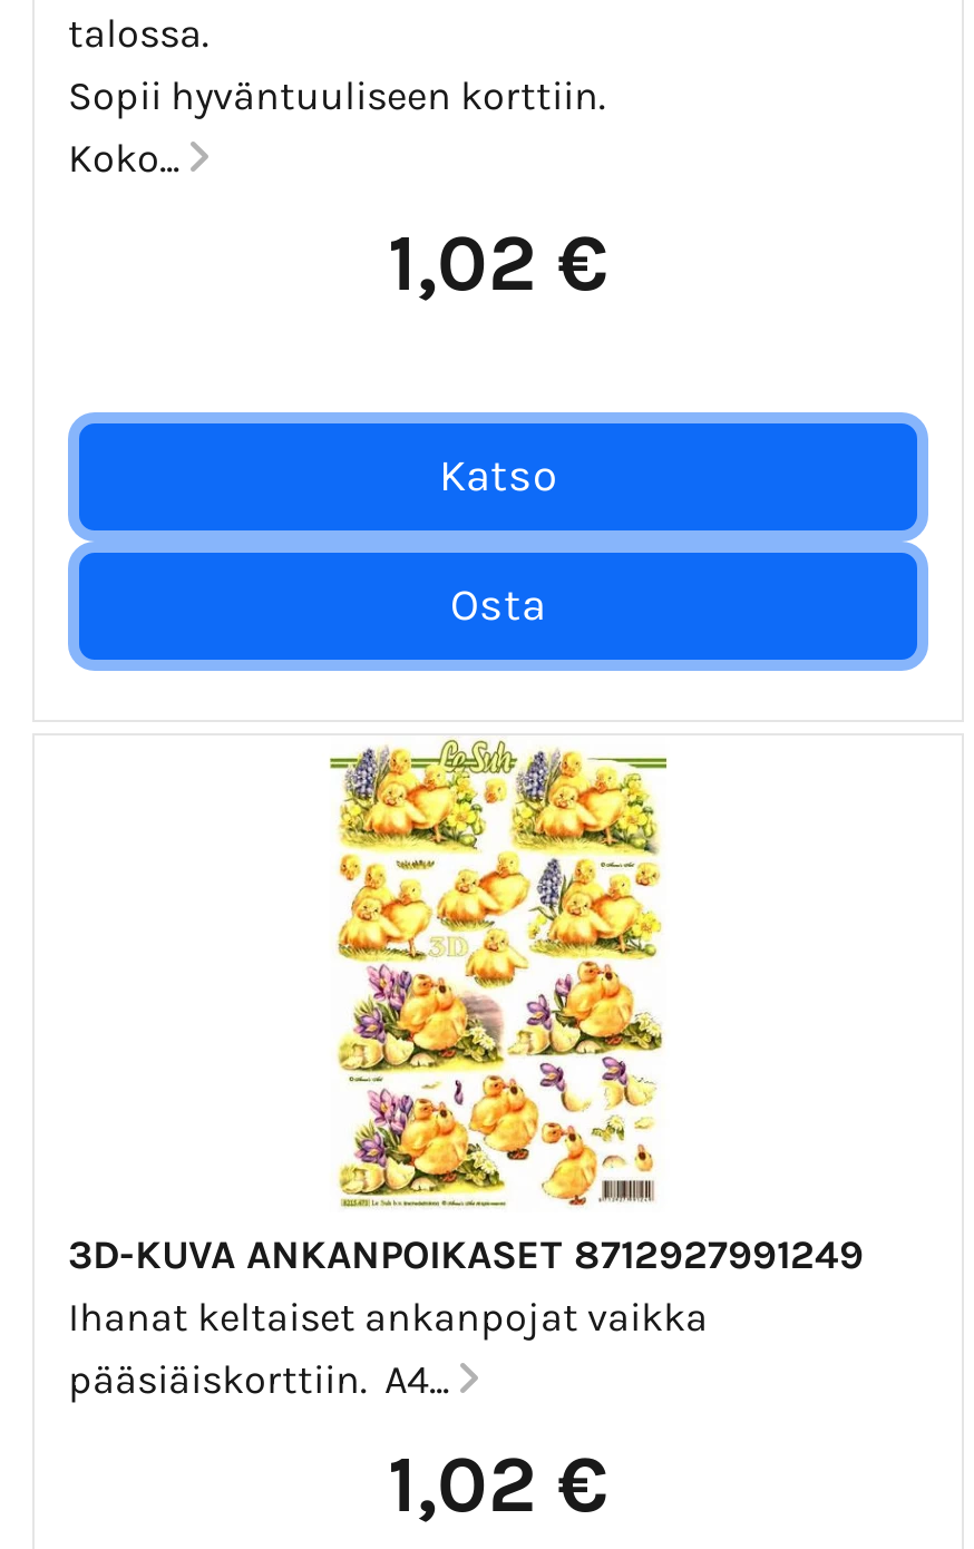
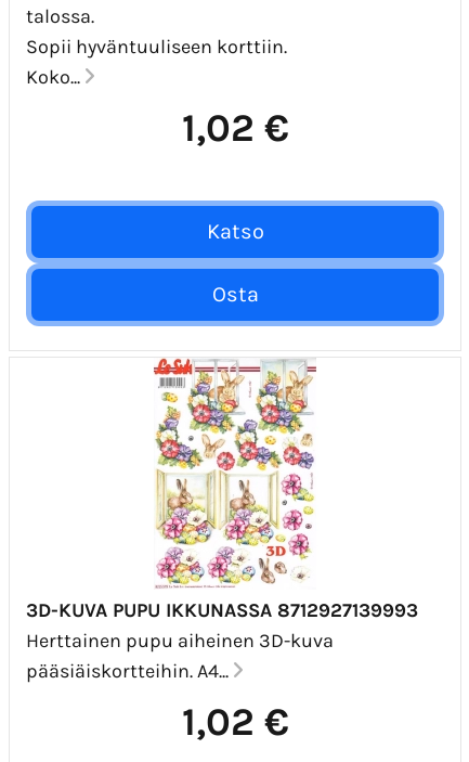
- [image]
- 3D-KUVA ANKANPOIKASET 8712927991249
- Ihanat keltaiset ankanpojat vaikka
- pääsiäiskorttiin. A4...
+ [image]
+ 3D-KUVA PUPU IKKUNASSA 8712927139993
+ Herttainen pupu aiheinen 3D-kuva
+ pääsiäiskortteihin. A4...
